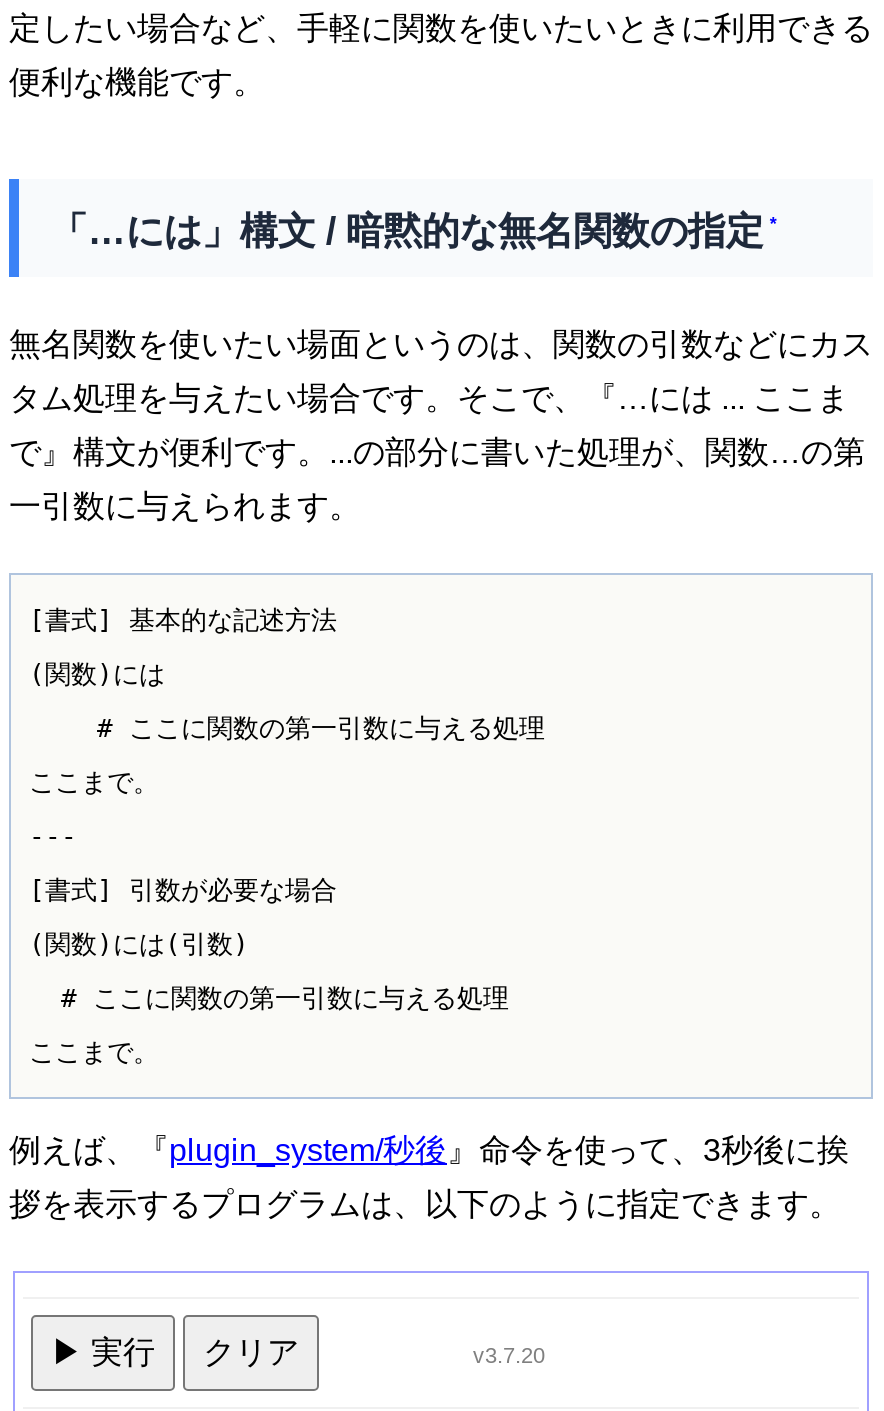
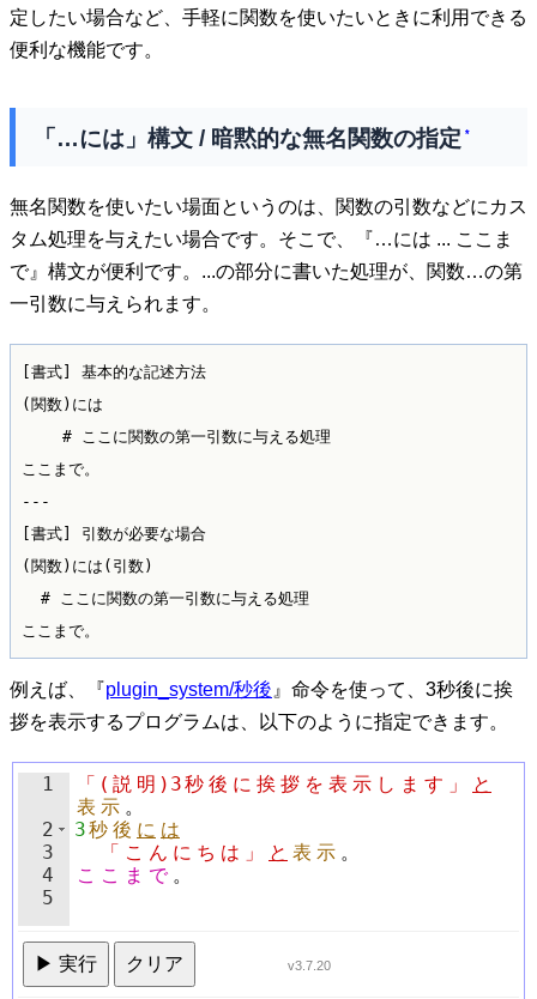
+ 1
+ 2
+ 3
+ 4
+ 5

+ 「 ( 説 明 )3 秒 後 に 挨 拶 を 表 示 し ま す 」 と
+ 表 示 。
+ 3 秒 後 に は
+ 「 こ ん に ち は 」 と 表 示 。
+ こ こ ま で 。
